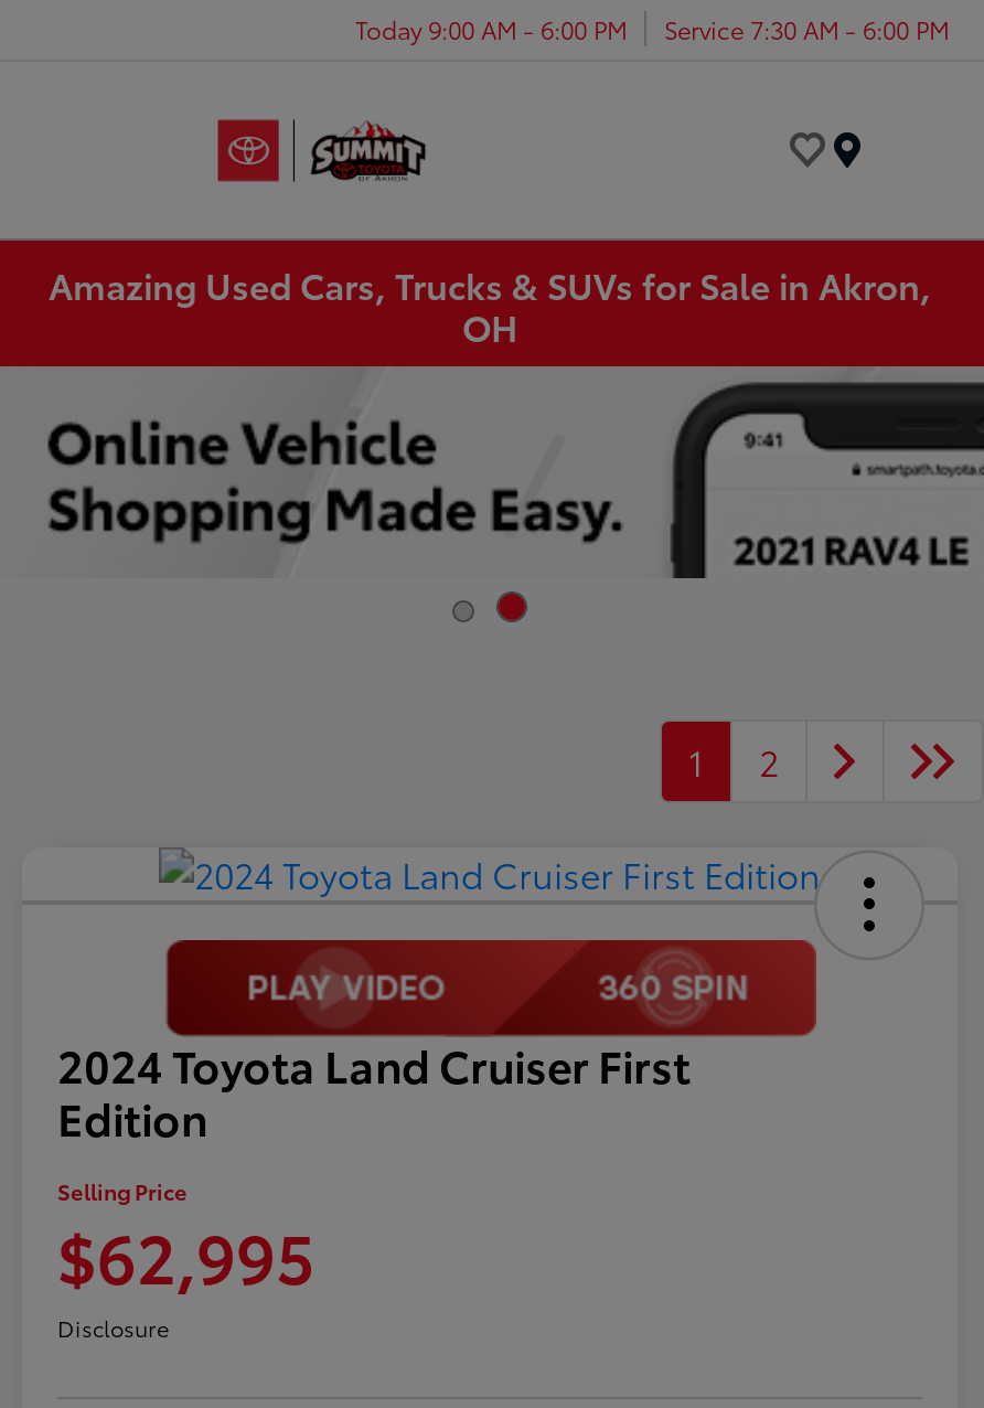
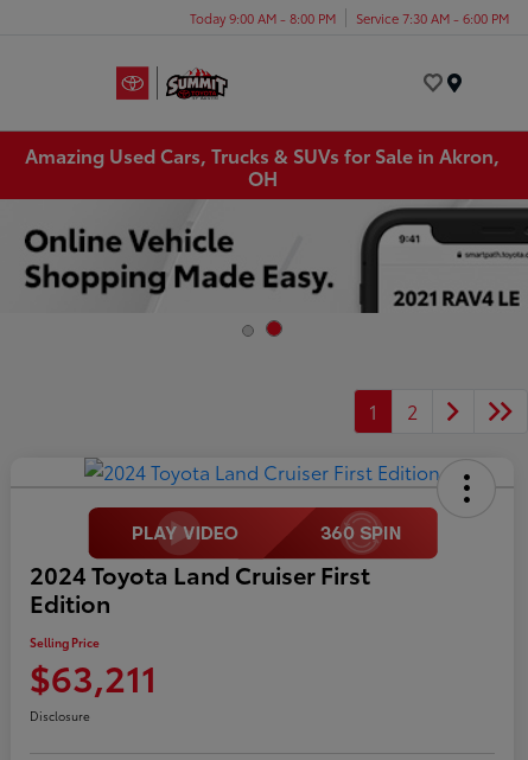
- Today 9:00 AM - 6:00 PM Service 7:30 AM - 6:00 PM
+ Today 9:00 AM - 8:00 PM Service 7:30 AM - 6:00 PM

- $62,995
+ $63,211
